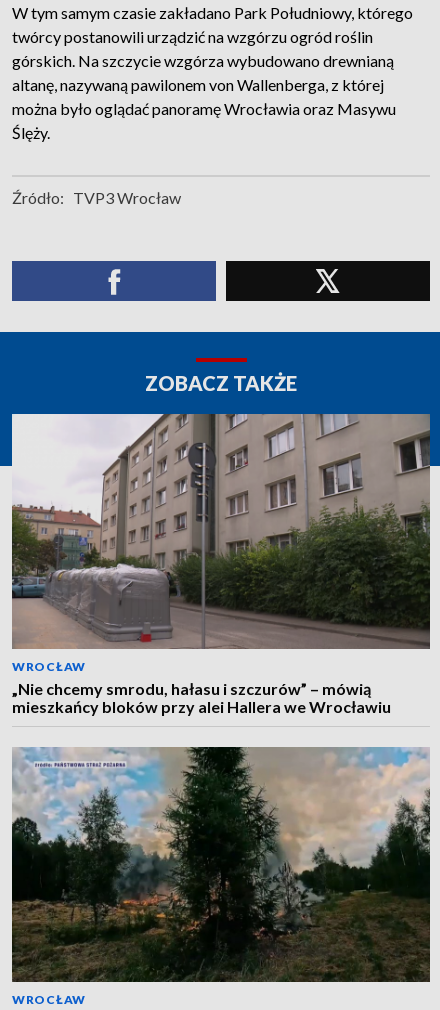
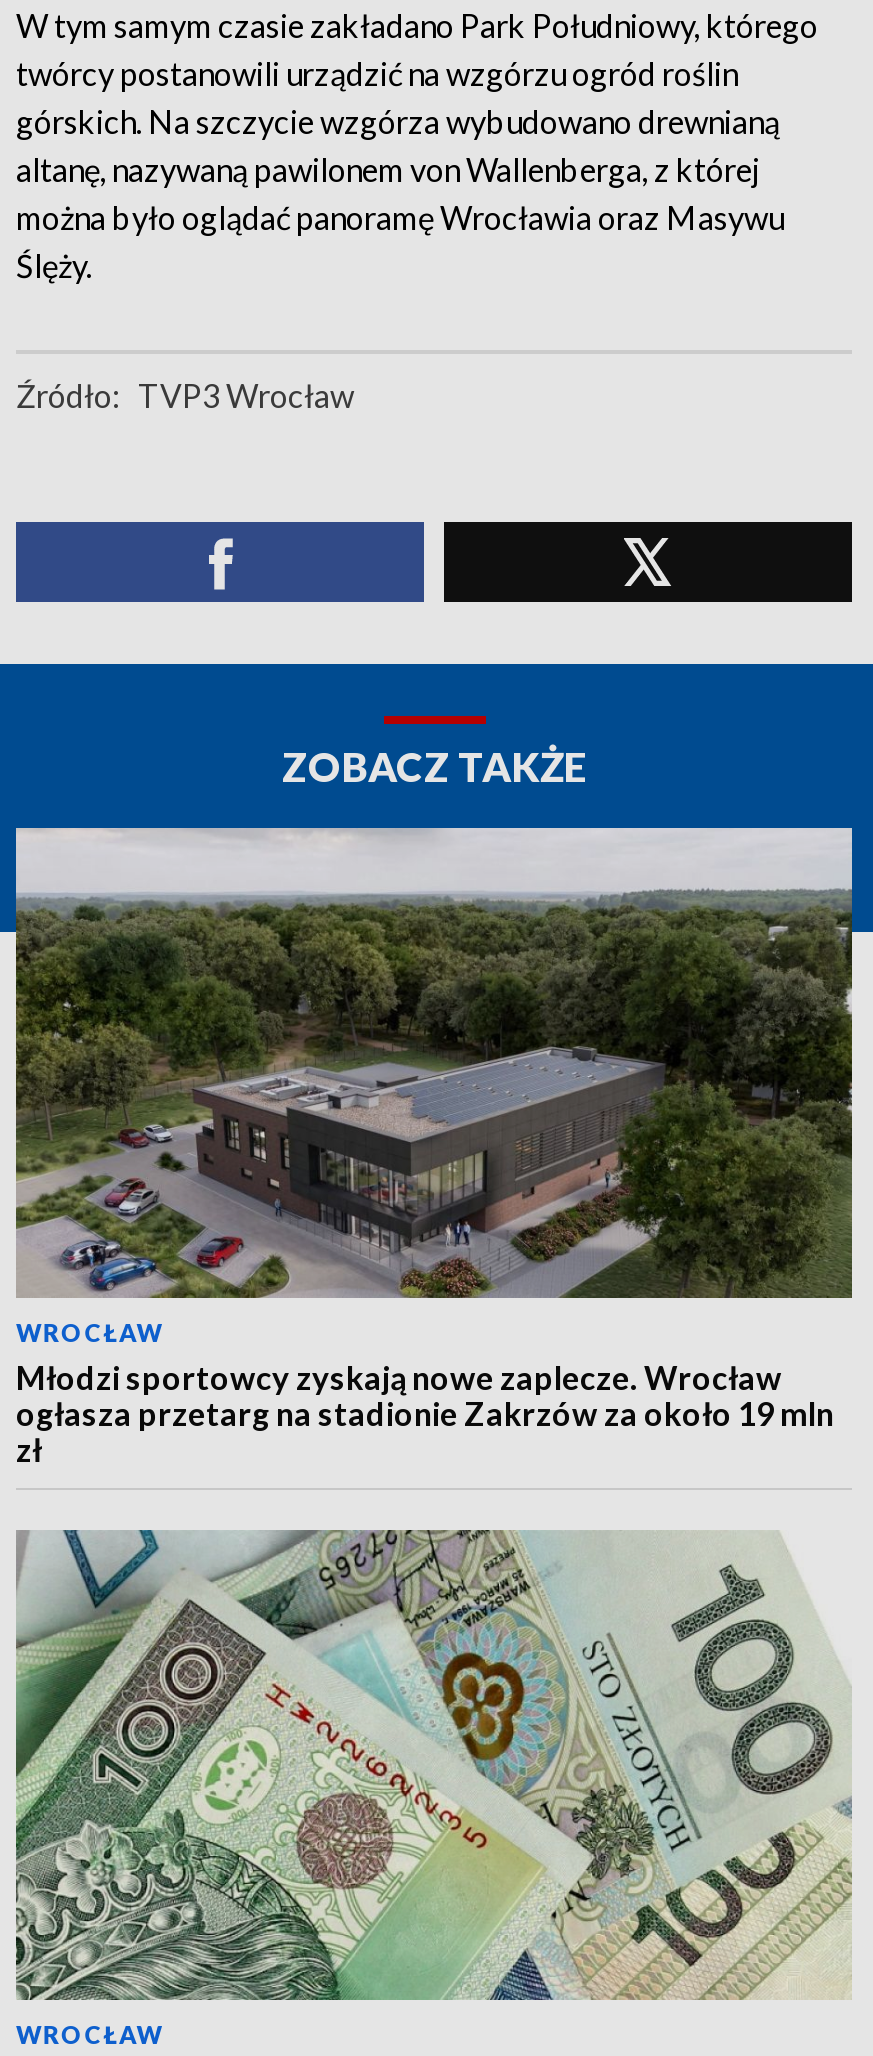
- [image]
- „Nie chcemy smrodu, hałasu i szczurów” – mówią
- mieszkańcy bloków przy alei Hallera we Wrocławiu
+ [image]
+ Młodzi sportowcy zyskają nowe zaplecze. Wrocław
+ ogłasza przetarg na stadionie Zakrzów za około 19 mln
+ zł

- [image]
+ [image]
